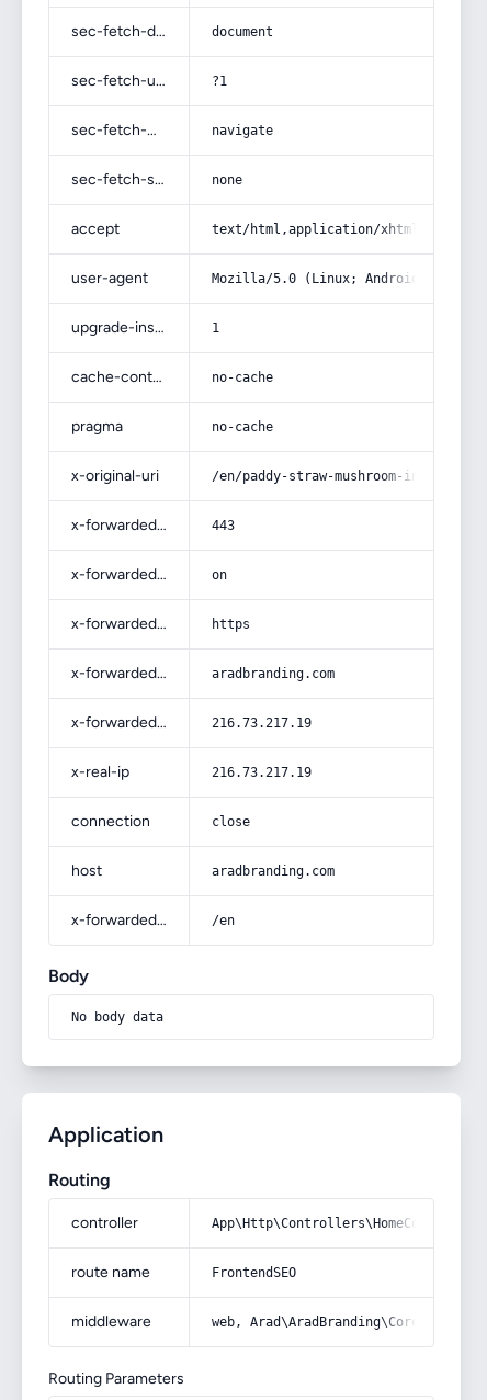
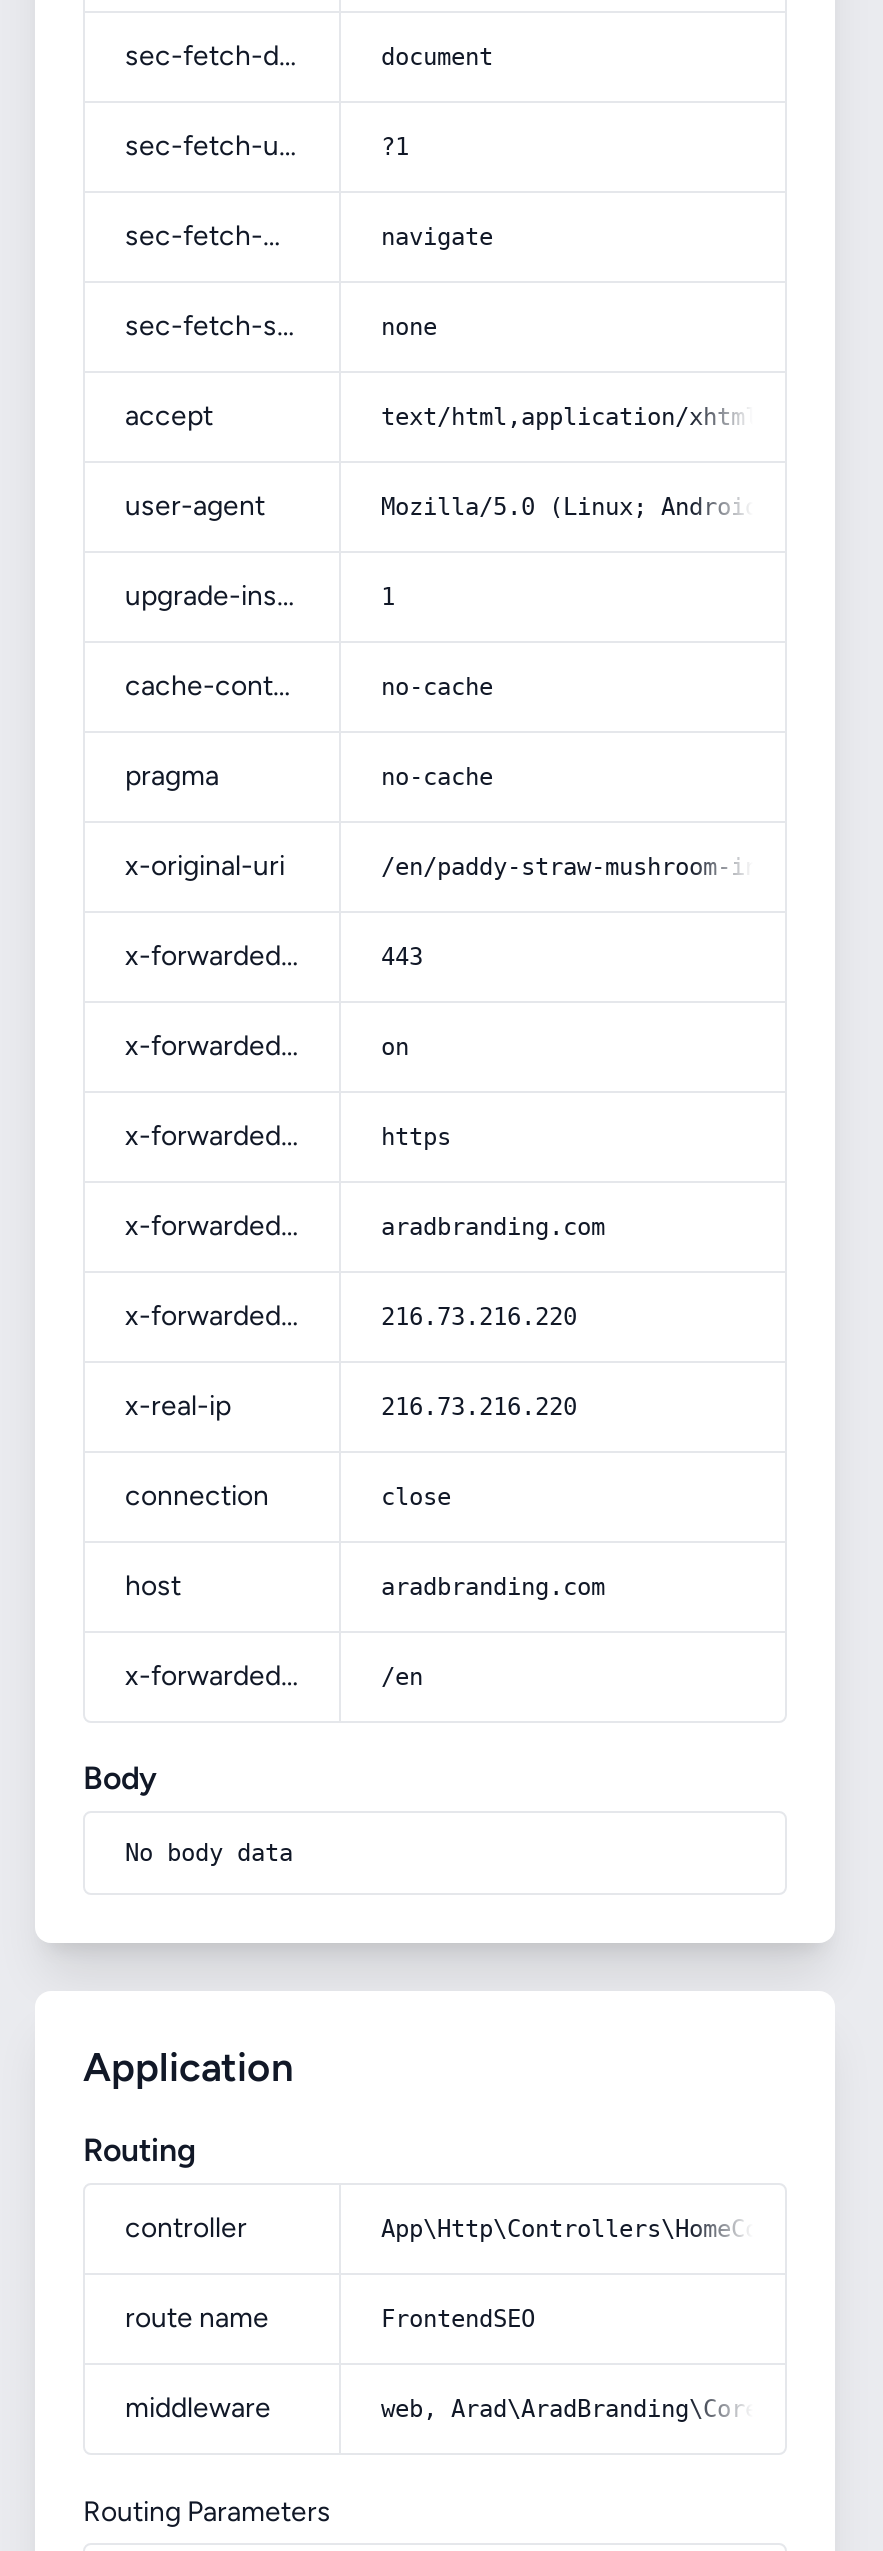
- 216.73.217.19
+ 216.73.216.220

- 216.73.217.19
+ 216.73.216.220
